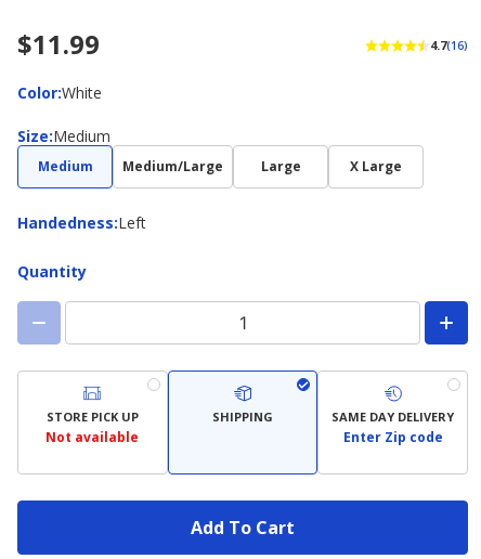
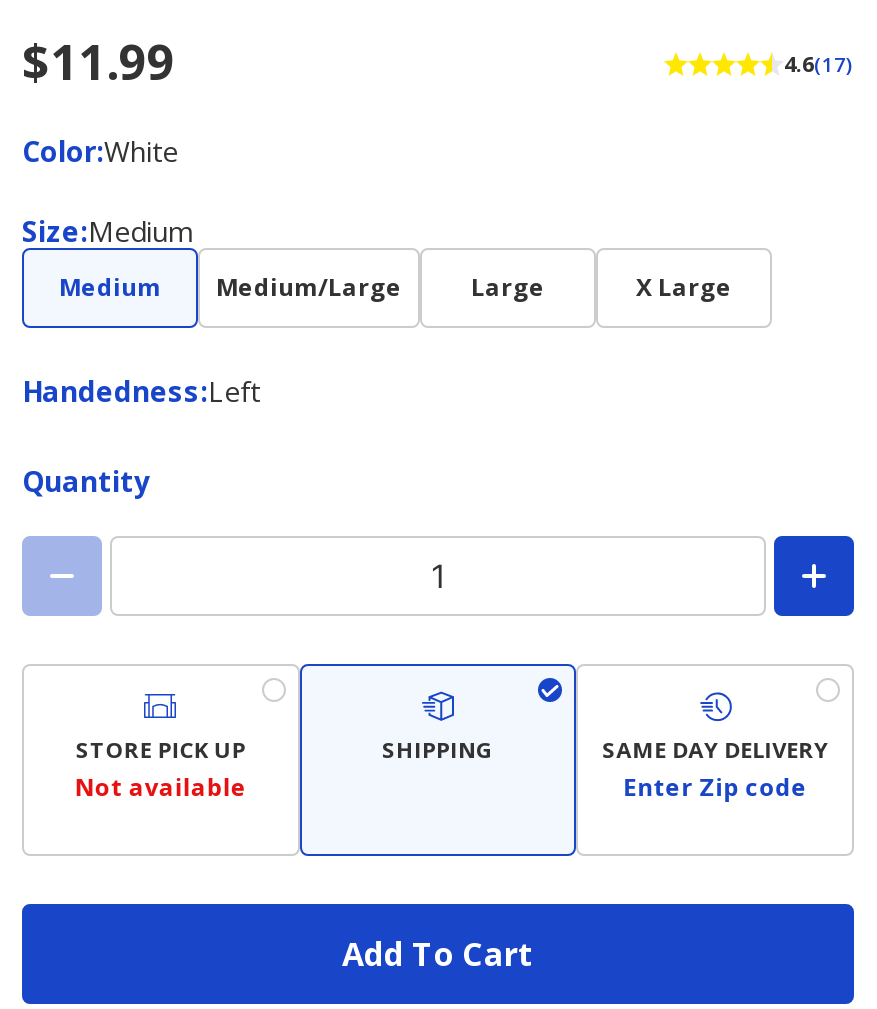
- 4.7(16)
+ 4.6(17)
